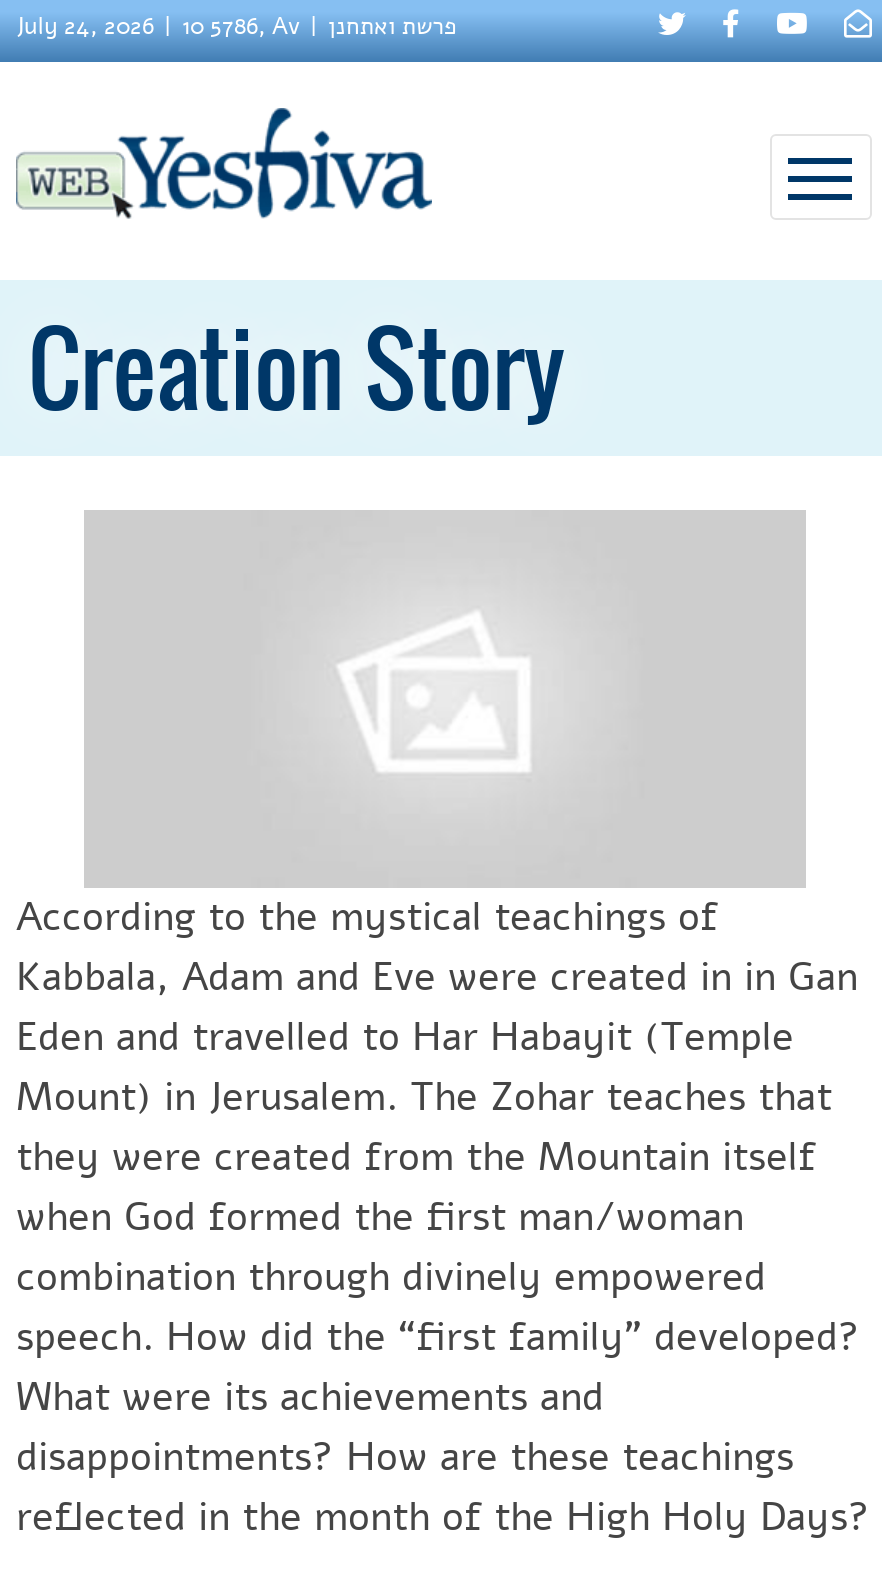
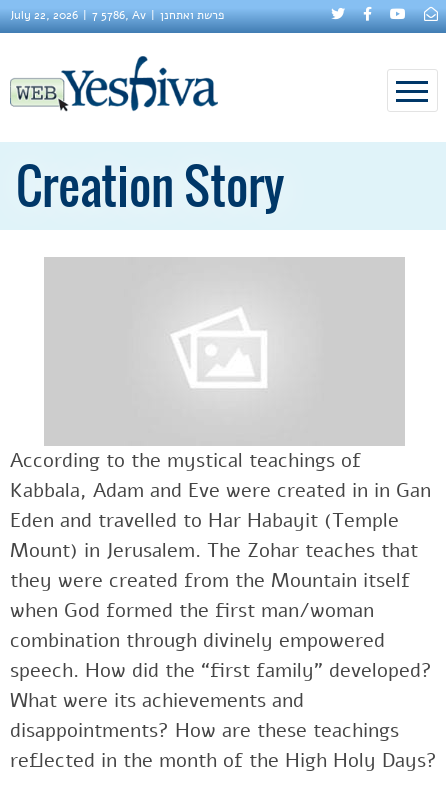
- July 24, 2026
+ July 22, 2026

- 10 5786, Av
+ 7 5786, Av
